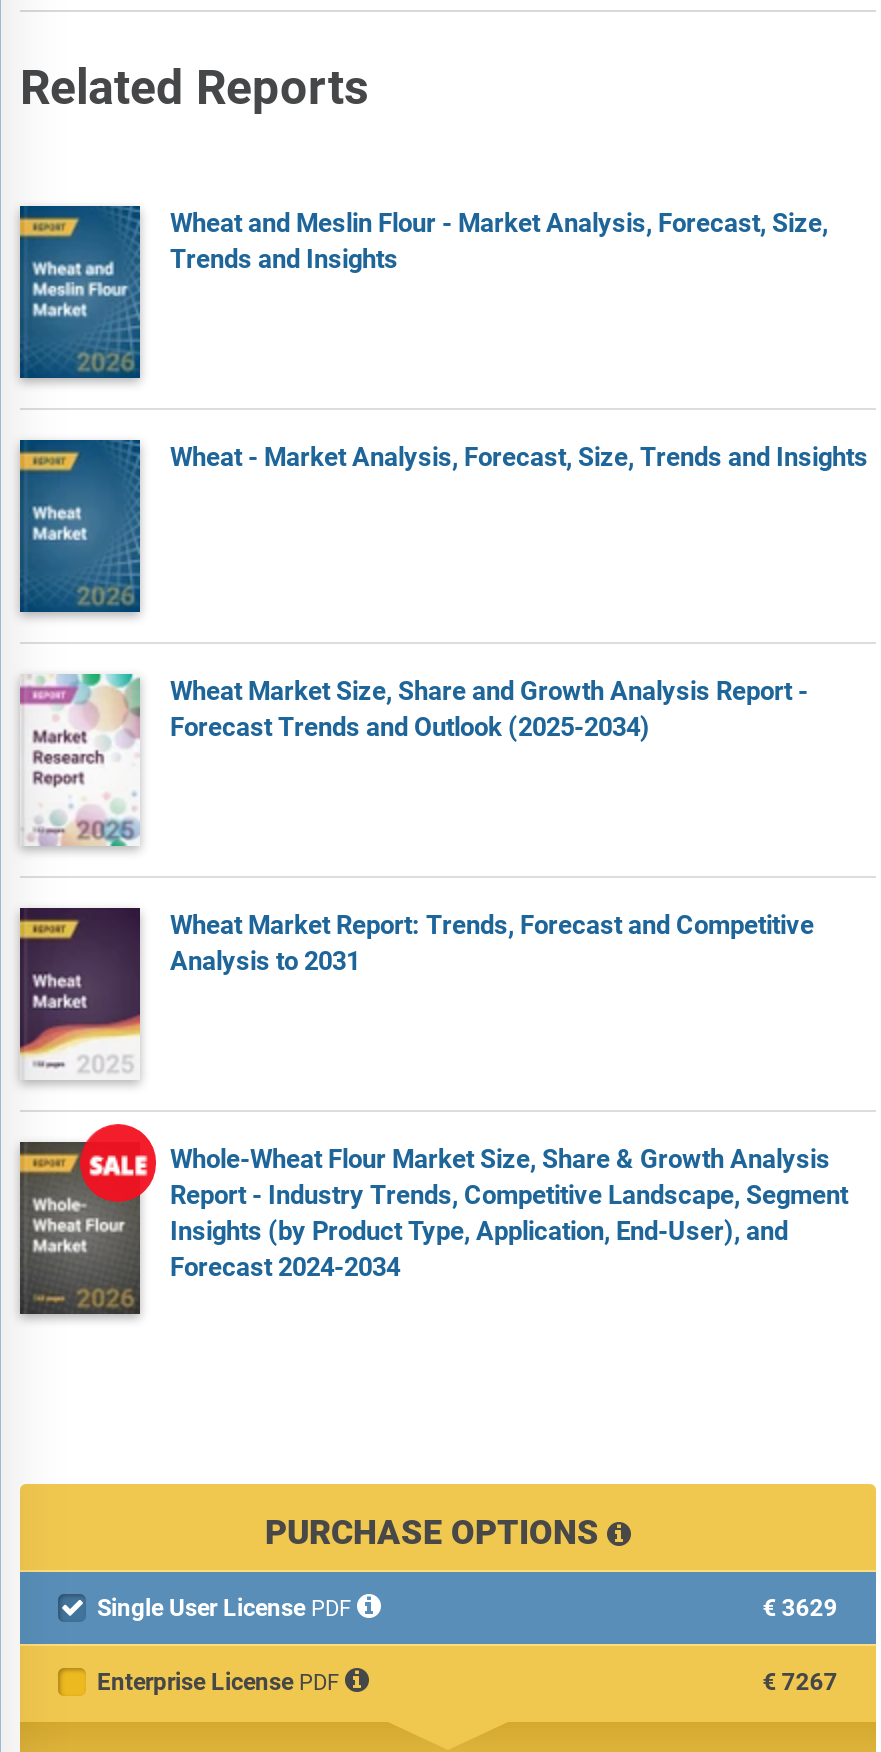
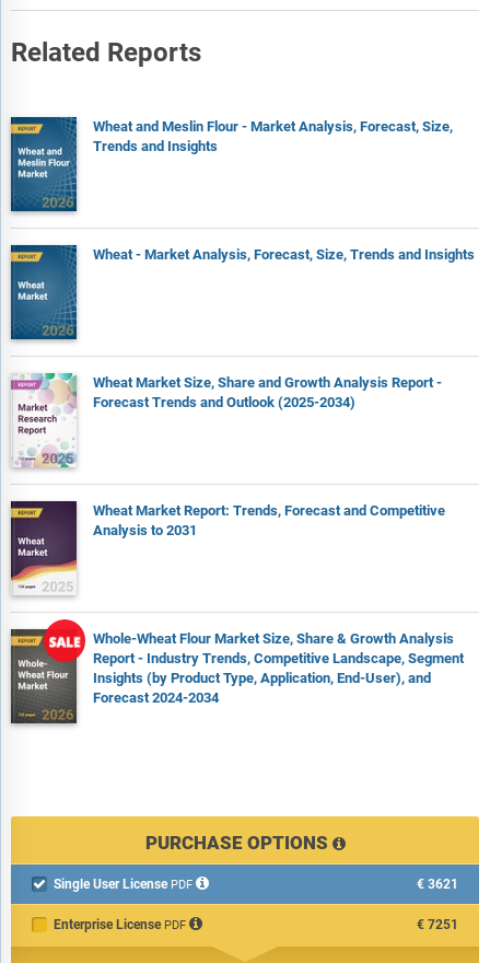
- €3629
+ €3621

- €7267
+ €7251
